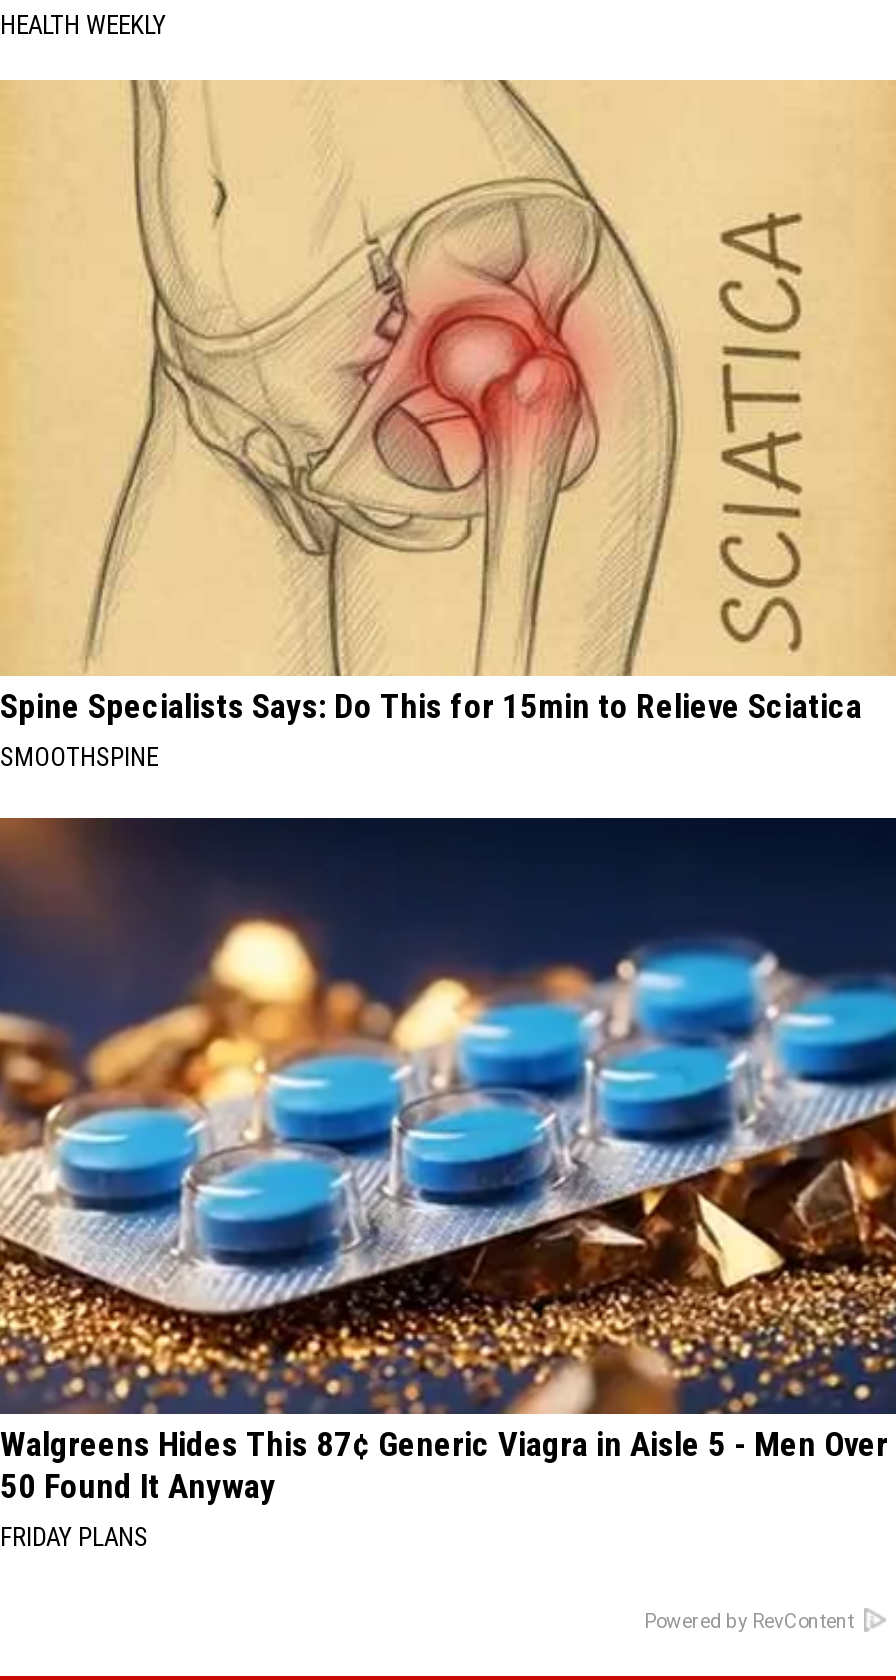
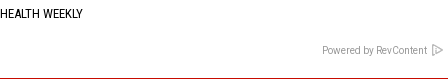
- [image]
- Spine Specialists Says: Do This for 15min to Relieve Sciatica
- SMOOTHSPINE

- [image]
- Walgreens Hides This 87¢ Generic Viagra in Aisle 5 - Men Over
- 50 Found It Anyway
- FRIDAY PLANS
